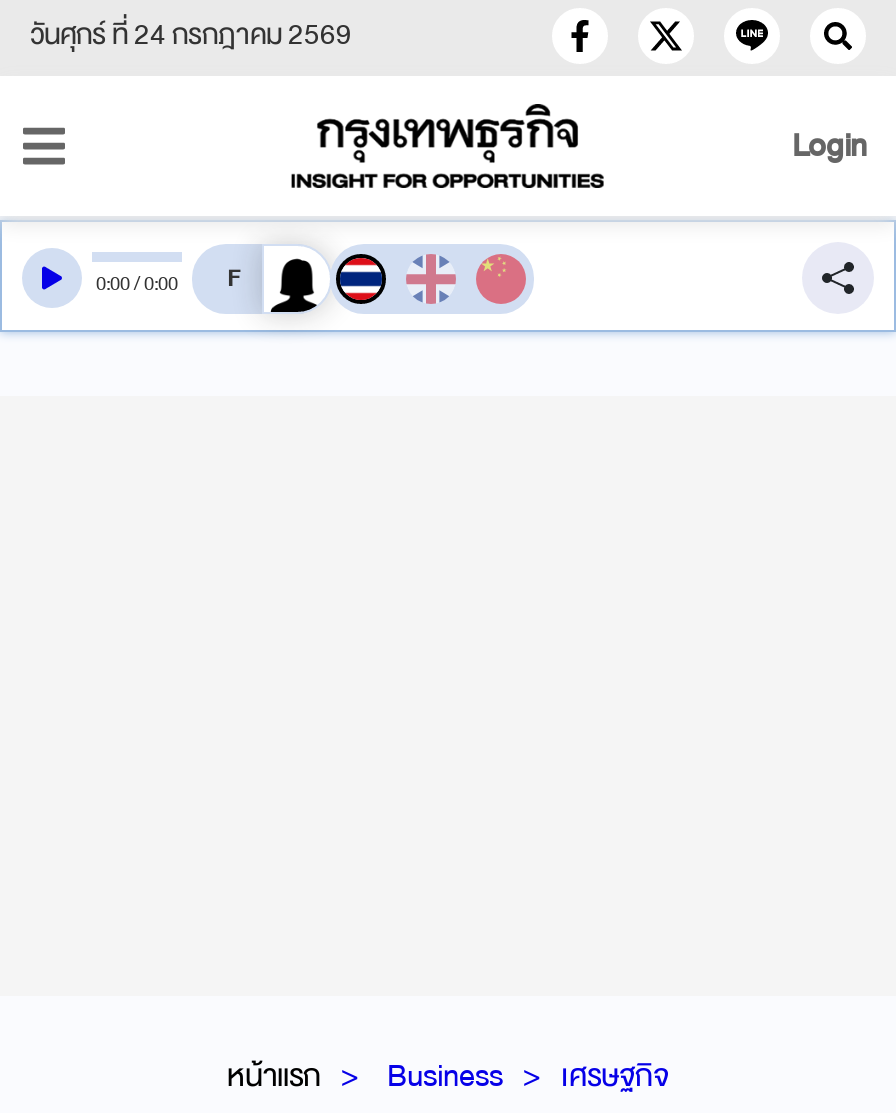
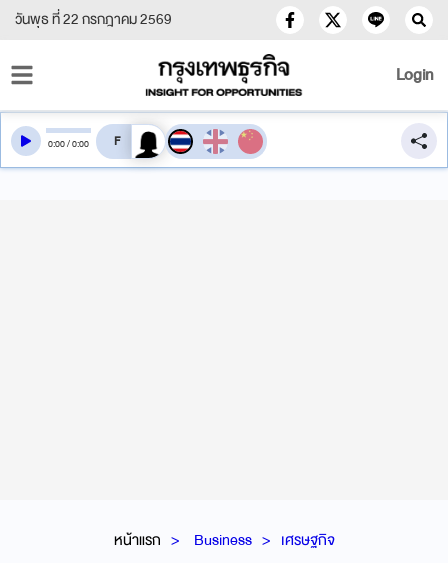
- วันศุกร์ ที่ 24 กรกฎาคม 2569
+ วันพุธ ที่ 22 กรกฎาคม 2569
